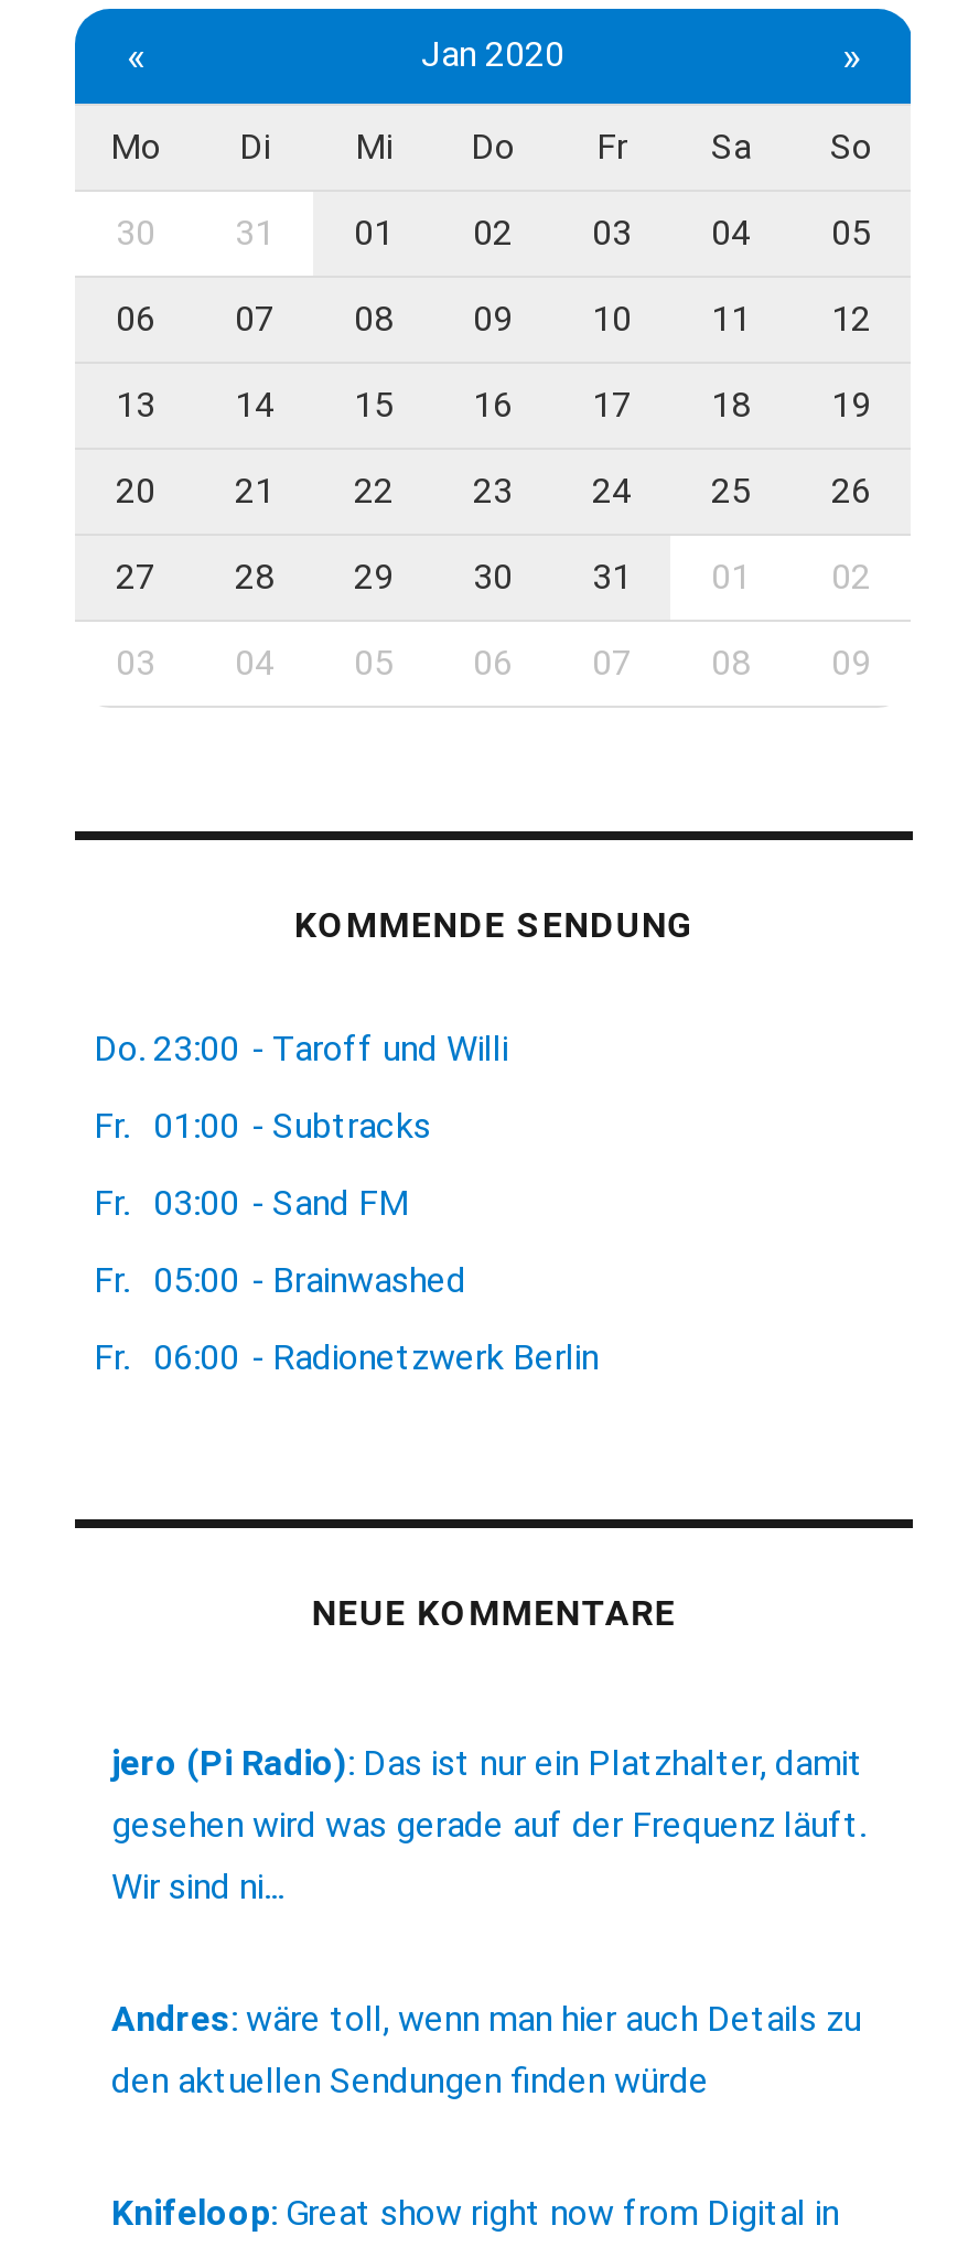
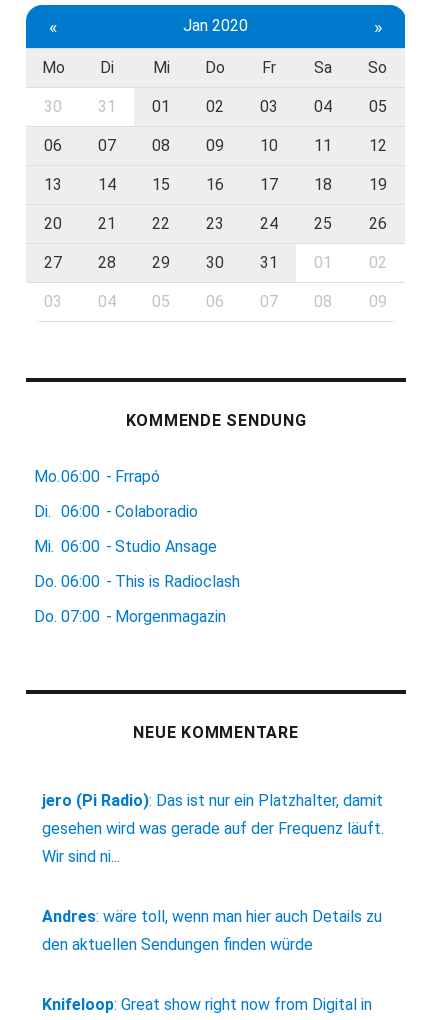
- Do. 23:00 - Taroff und Willi
+ Mo.06:00 - Frrapó

- Fr. 01:00 - Subtracks
+ Di. 06:00 - Colaboradio

- Fr. 03:00 - Sand FM
+ Mi. 06:00 - Studio Ansage

- Fr. 05:00 - Brainwashed
+ Do. 06:00 - This is Radioclash

- Fr. 06:00 - Radionetzwerk Berlin
+ Do. 07:00 - Morgenmagazin
